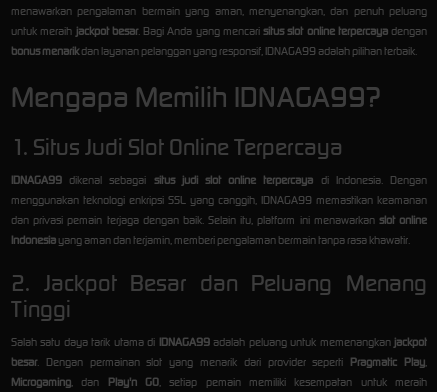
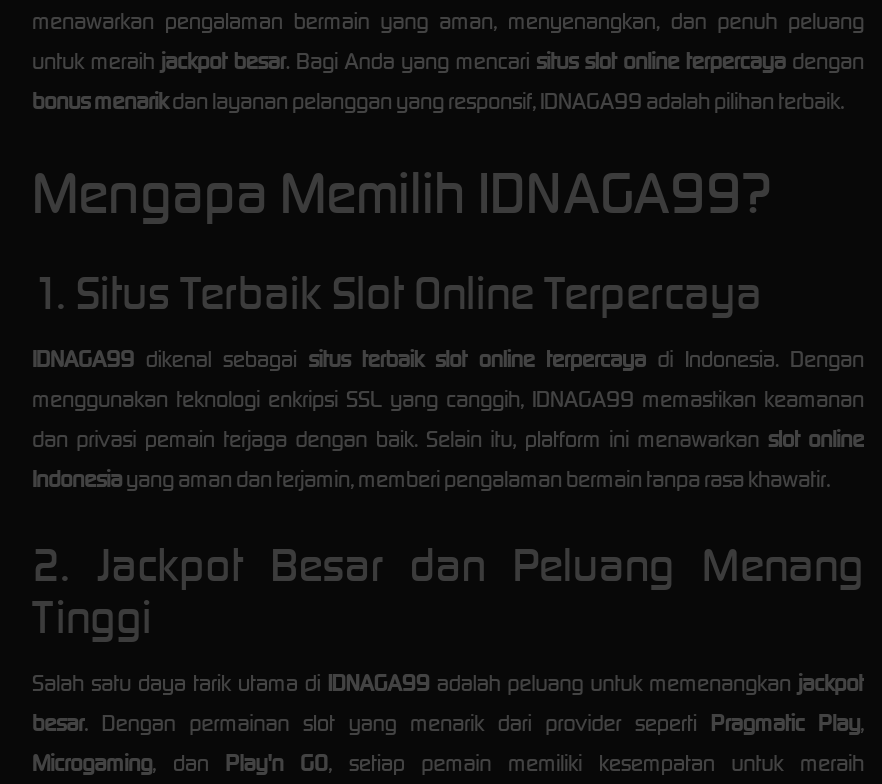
- 1. Situs Judi Slot Online Terpercaya
+ 1. Situs Terbaik Slot Online Terpercaya

- IDNAGA99 dikenal sebagai situs judi slot online terpercaya di Indonesia. Dengan
+ IDNAGA99 dikenal sebagai situs terbaik slot online terpercaya di Indonesia. Dengan
